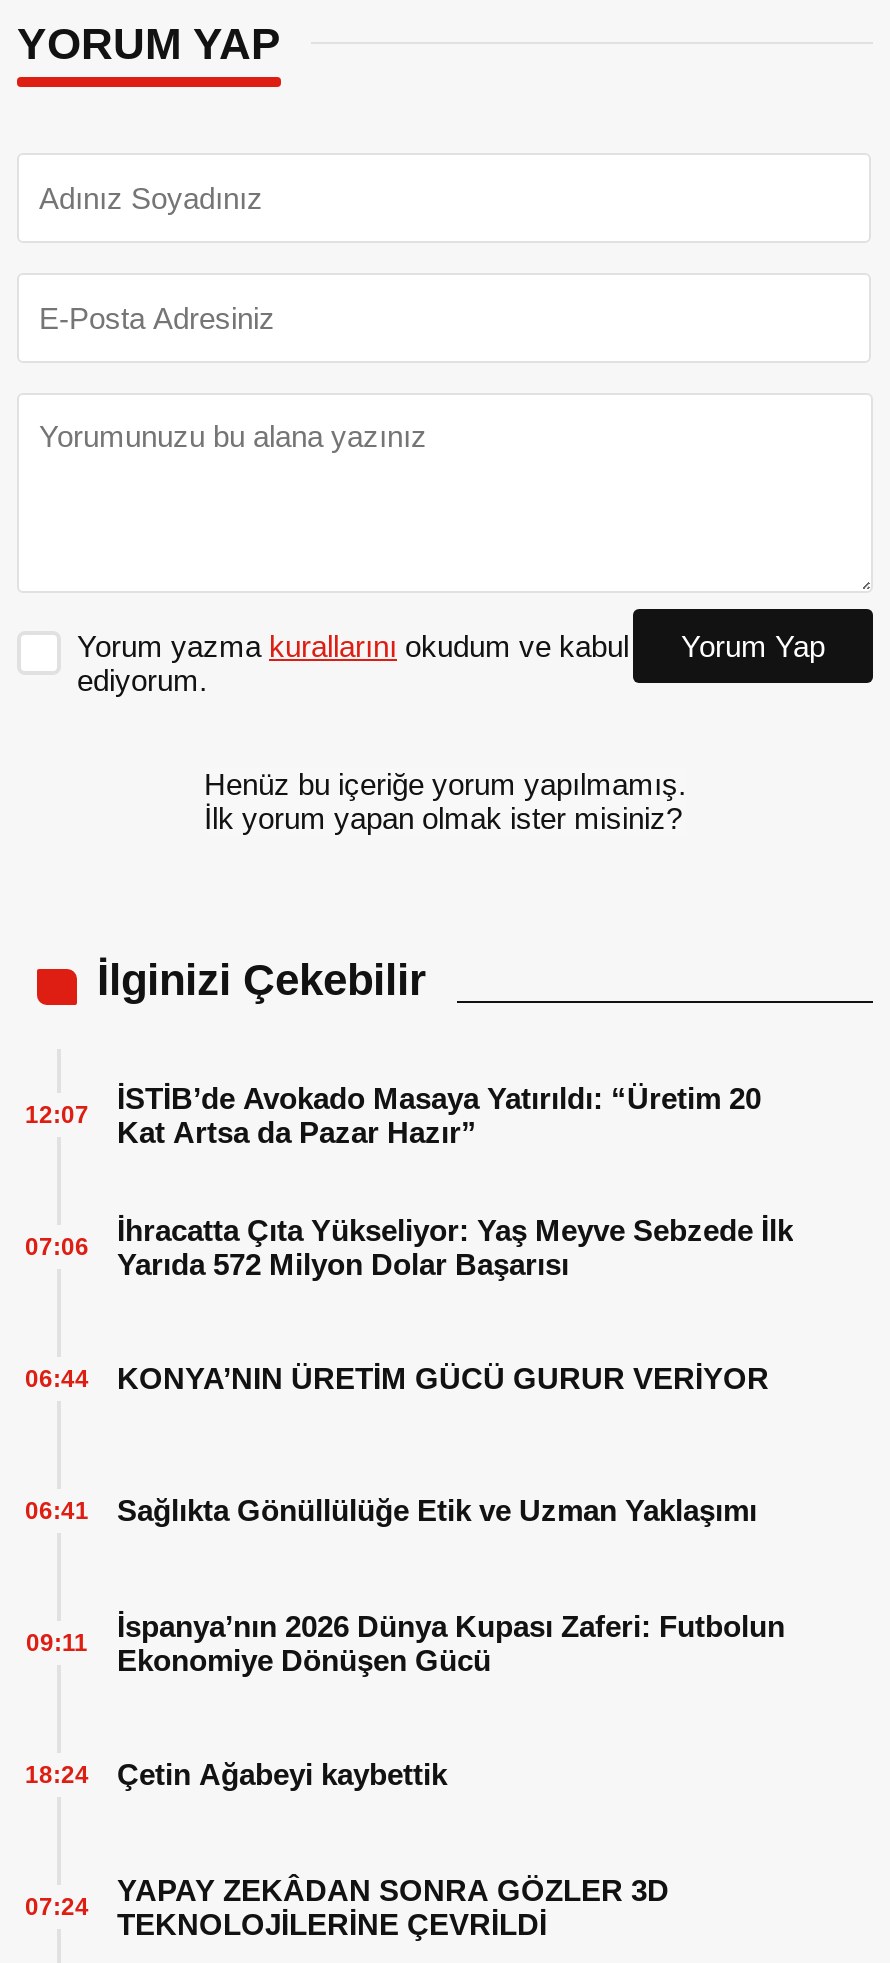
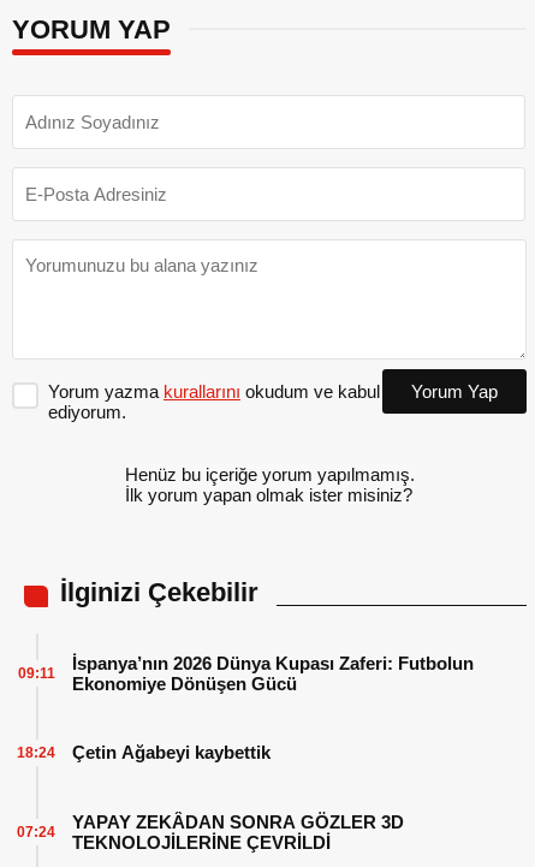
- İSTİB’de Avokado Masaya Yatırıldı: “Üretim 20
- Kat Artsa da Pazar Hazır”
- 12:07
- İhracatta Çıta Yükseliyor: Yaş Meyve Sebzede İlk
- Yarıda 572 Milyon Dolar Başarısı
- 07:06

- KONYA’NIN ÜRETİM GÜCÜ GURUR VERİYOR
- 06:44

- Sağlıkta Gönüllülüğe Etik ve Uzman Yaklaşımı
- 06:41
